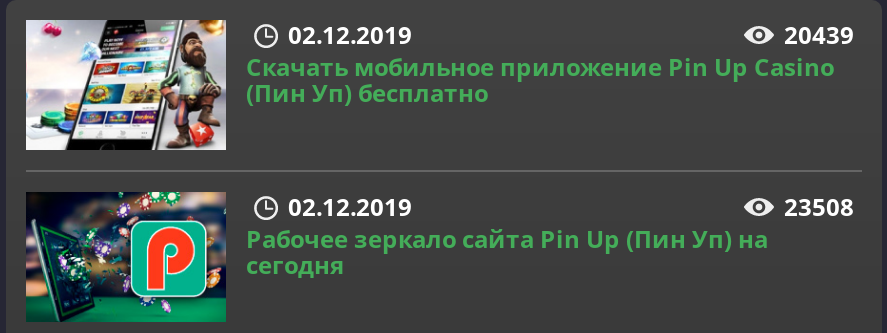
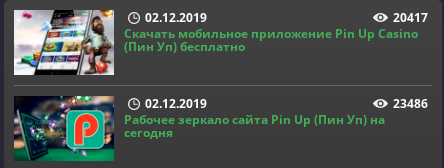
- 20439
+ 20417

- 23508
+ 23486
